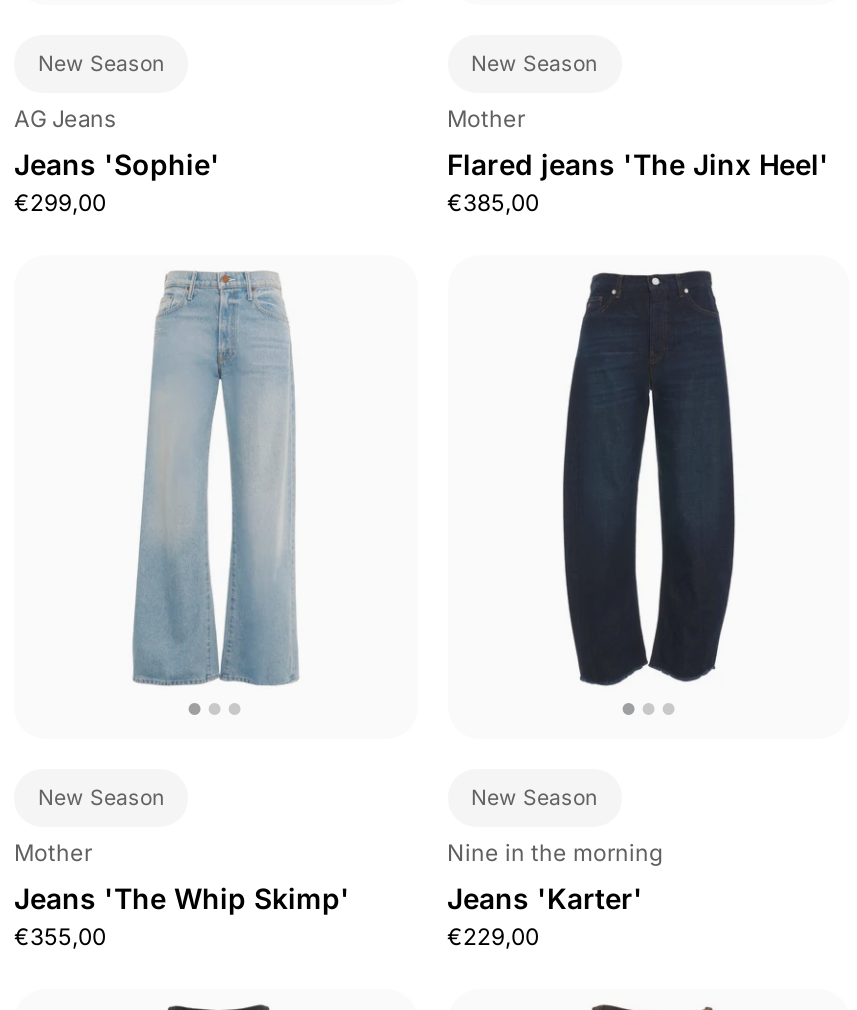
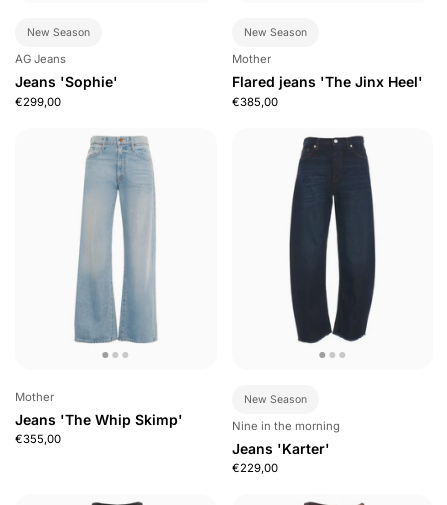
- New Season

moved up: Mother | Jeans 'The Whip Skimp' | €355,00
